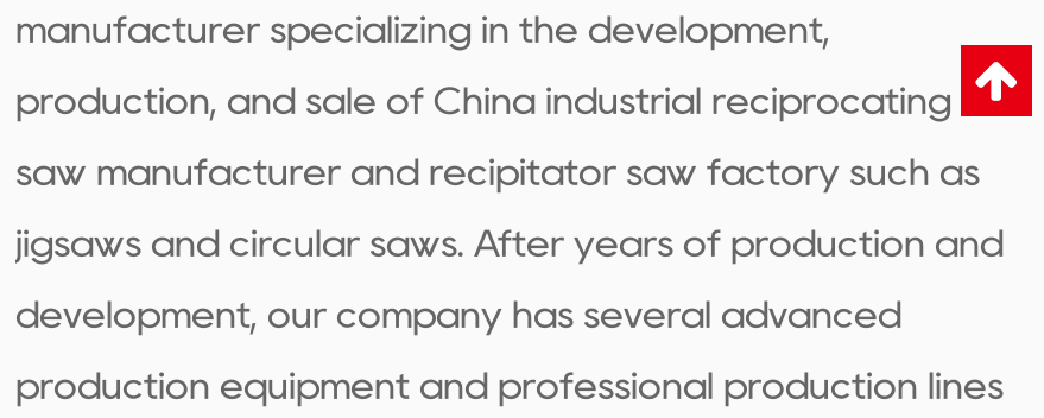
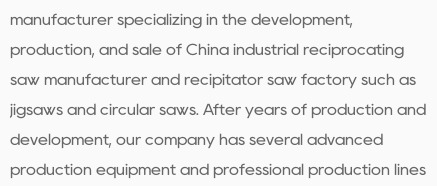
- [image]
